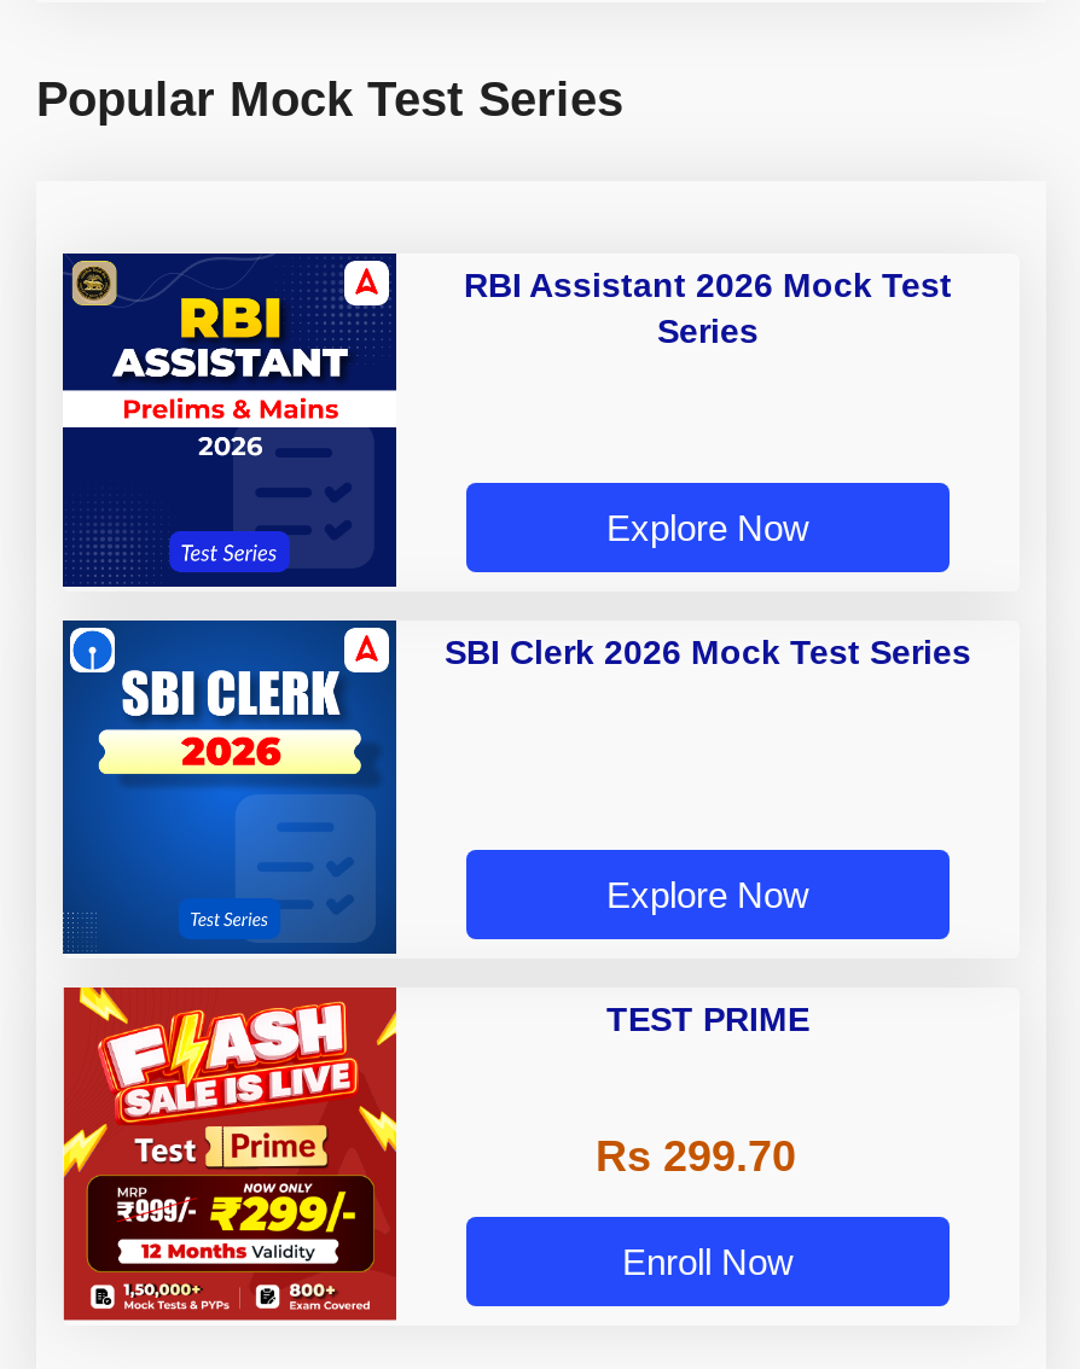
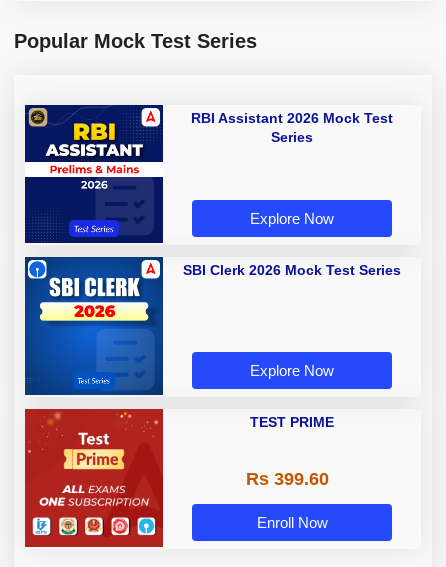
- [image]
+ [image]

- Rs 299.70
+ Rs 399.60
